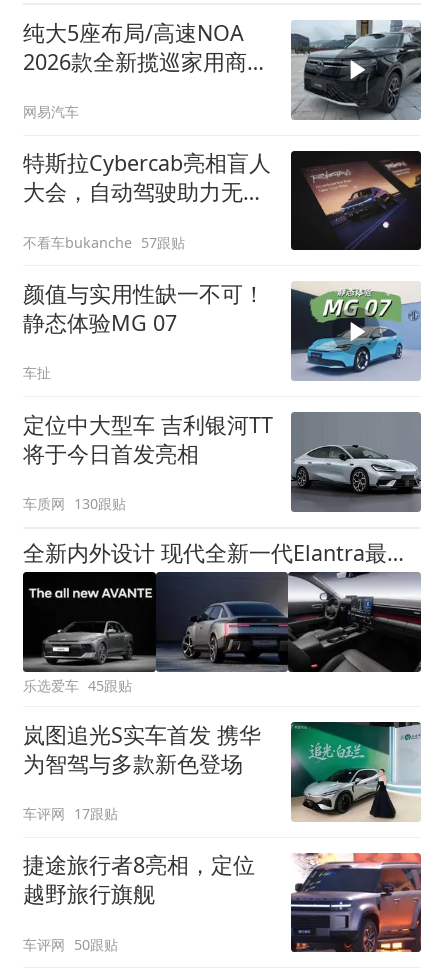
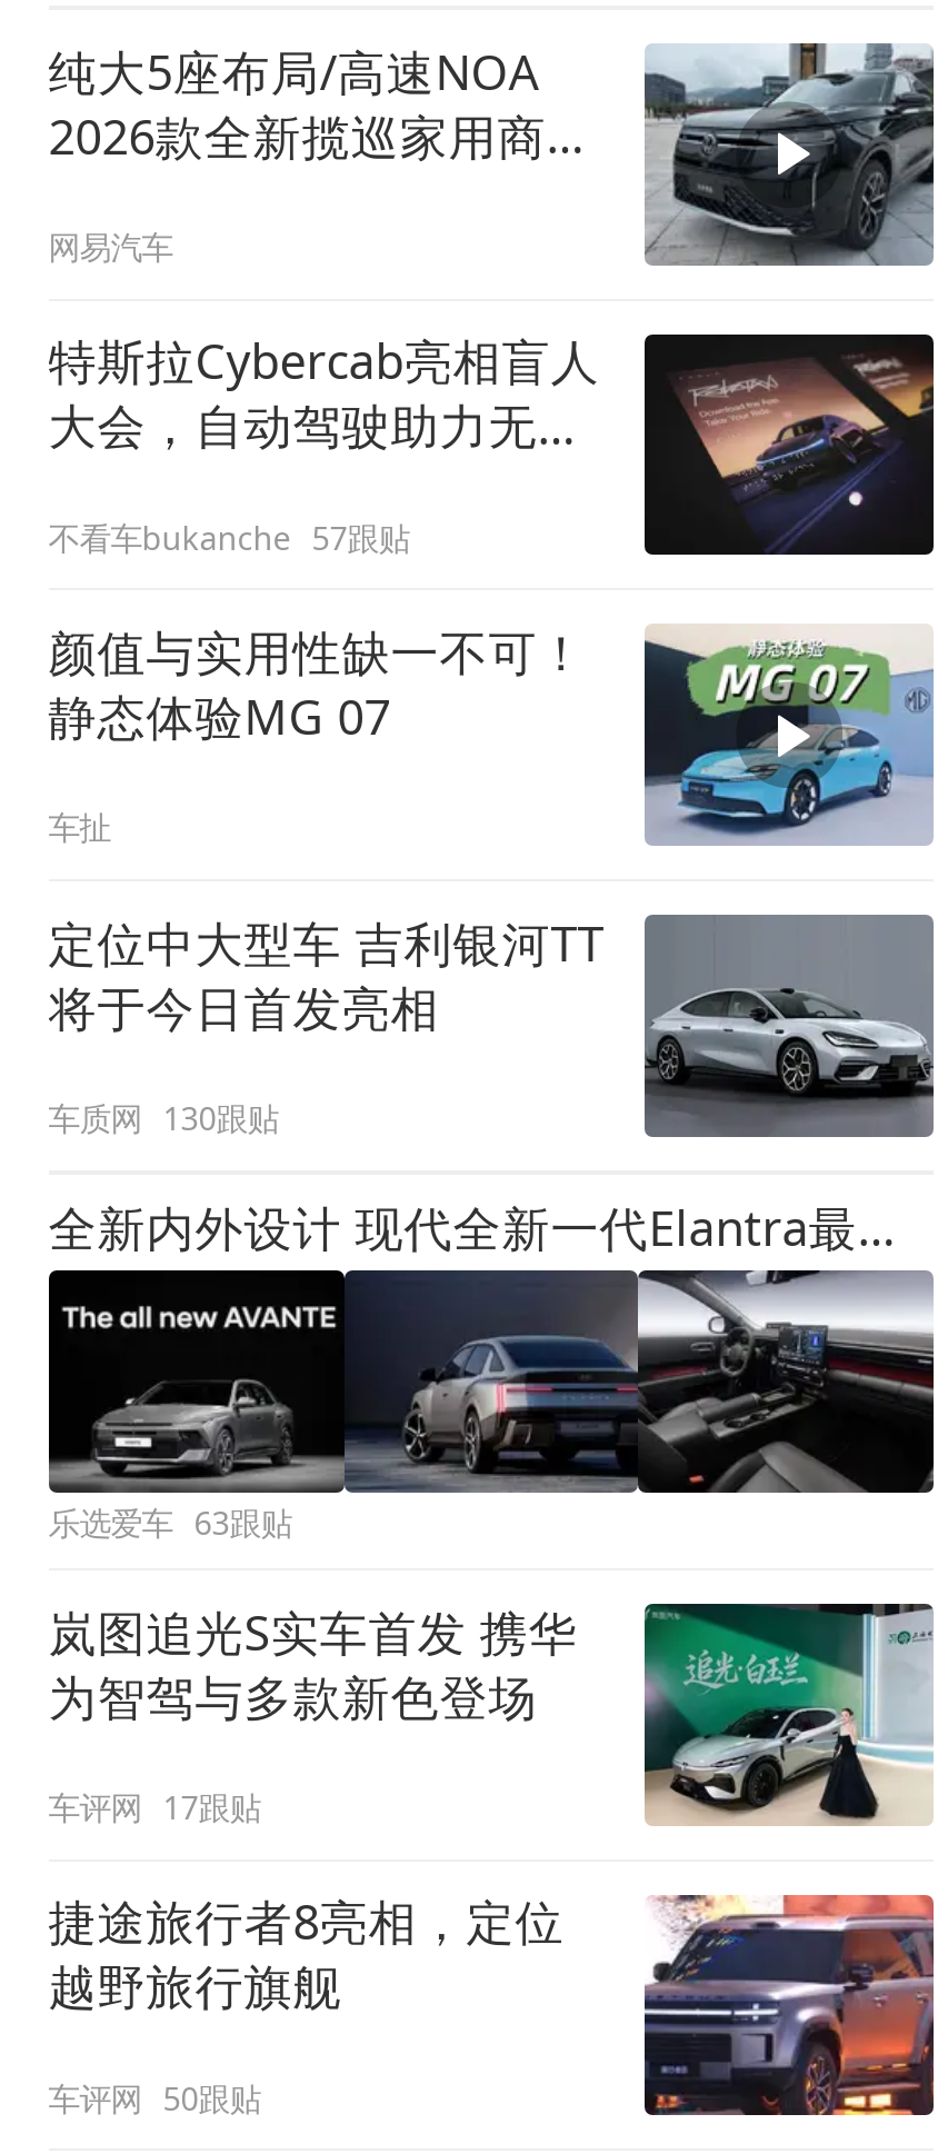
- 乐选爱车 45跟贴
+ 乐选爱车 63跟贴
